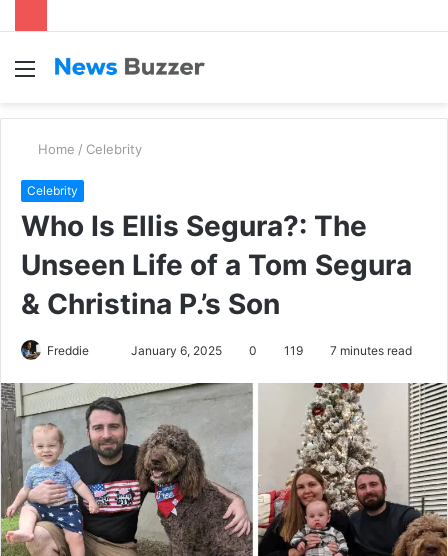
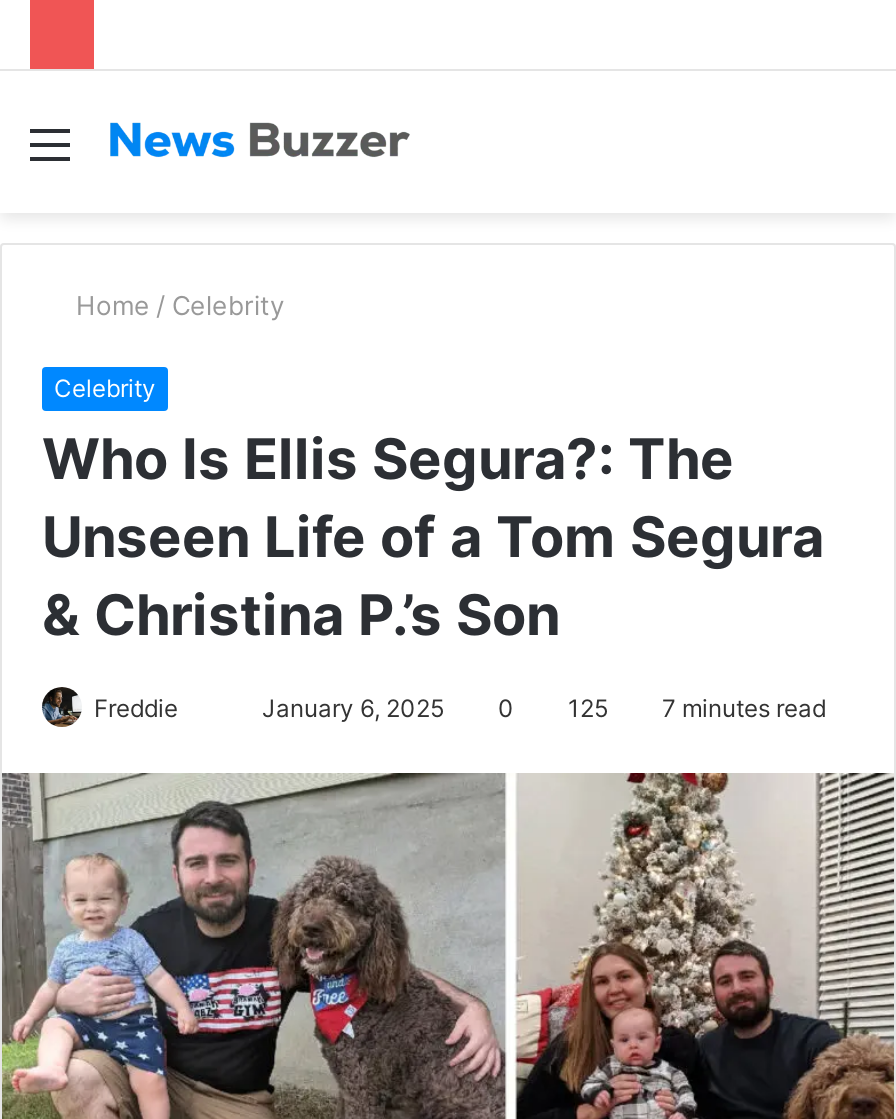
- 119
+ 125
